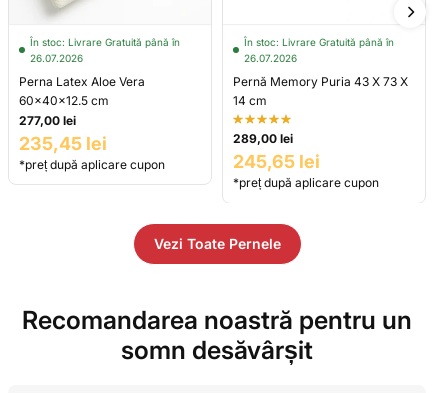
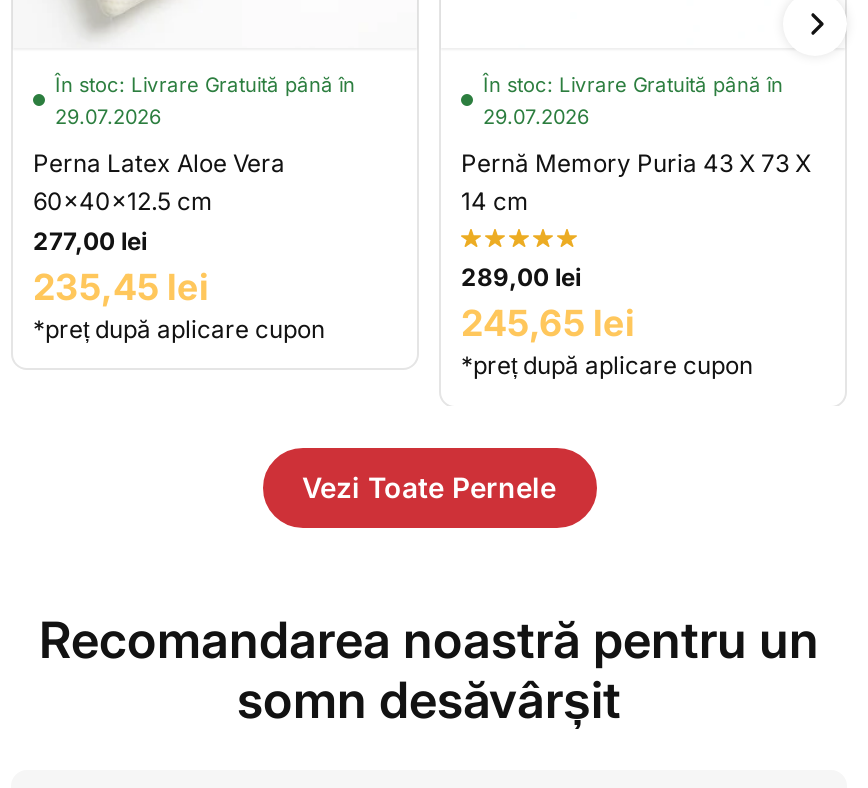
- 26.07.2026
+ 29.07.2026

- 26.07.2026
+ 29.07.2026
